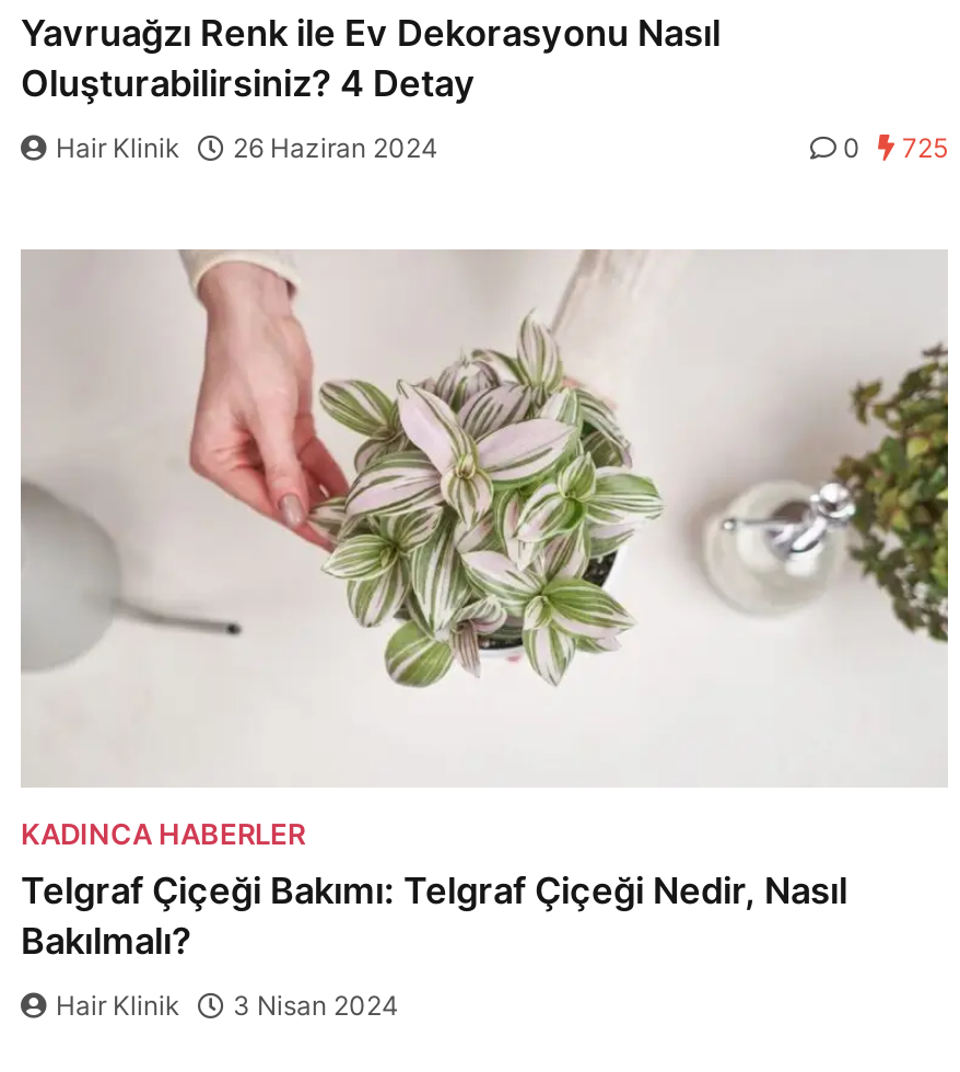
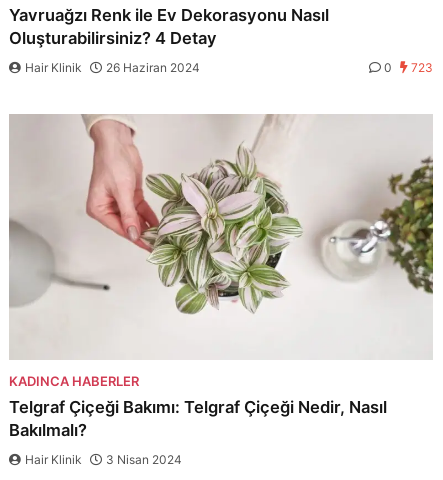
- 0 725
+ 0 723
